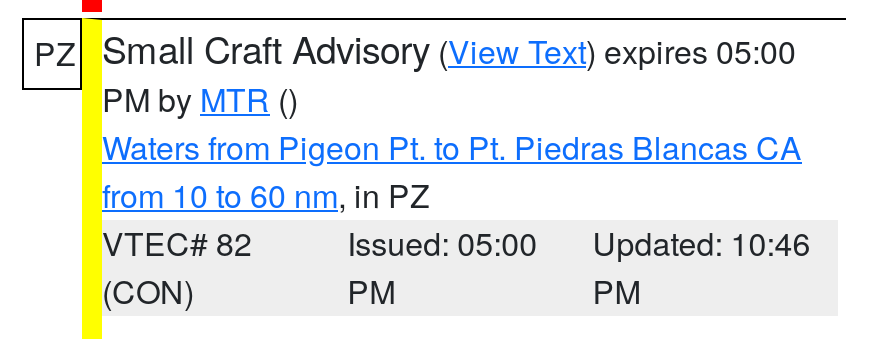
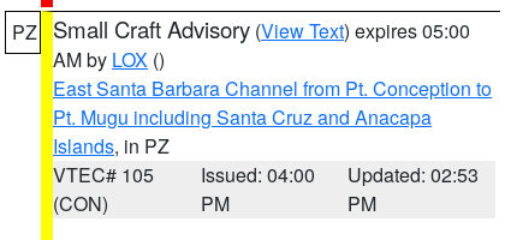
- PM by MTR ()
- Waters from Pigeon Pt. to Pt. Piedras Blancas CA
- from 10 to 60 nm, in PZ
- VTEC# 82
+ AM by LOX ()
+ East Santa Barbara Channel from Pt. Conception to
+ Pt. Mugu including Santa Cruz and Anacapa
+ Islands, in PZ
+ VTEC# 105

- Issued: 05:00
+ Issued: 04:00

- Updated: 10:46
+ Updated: 02:53
